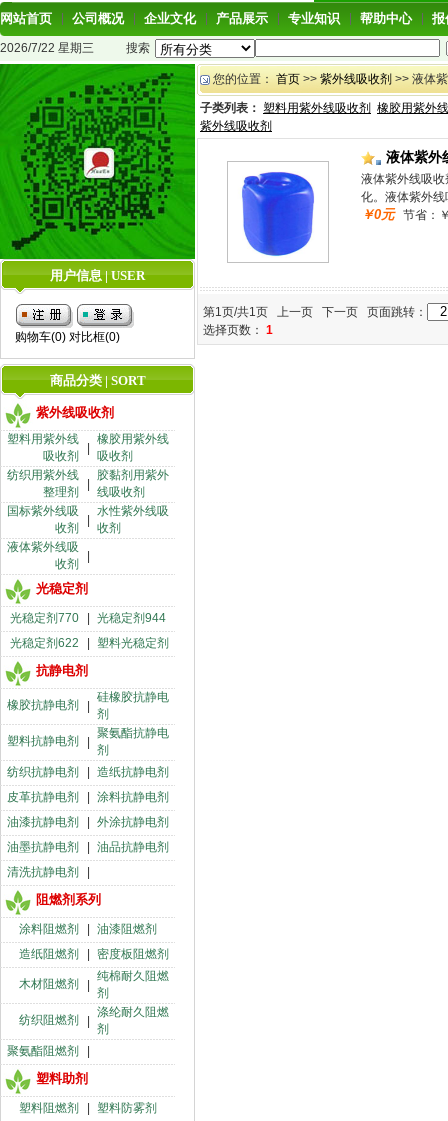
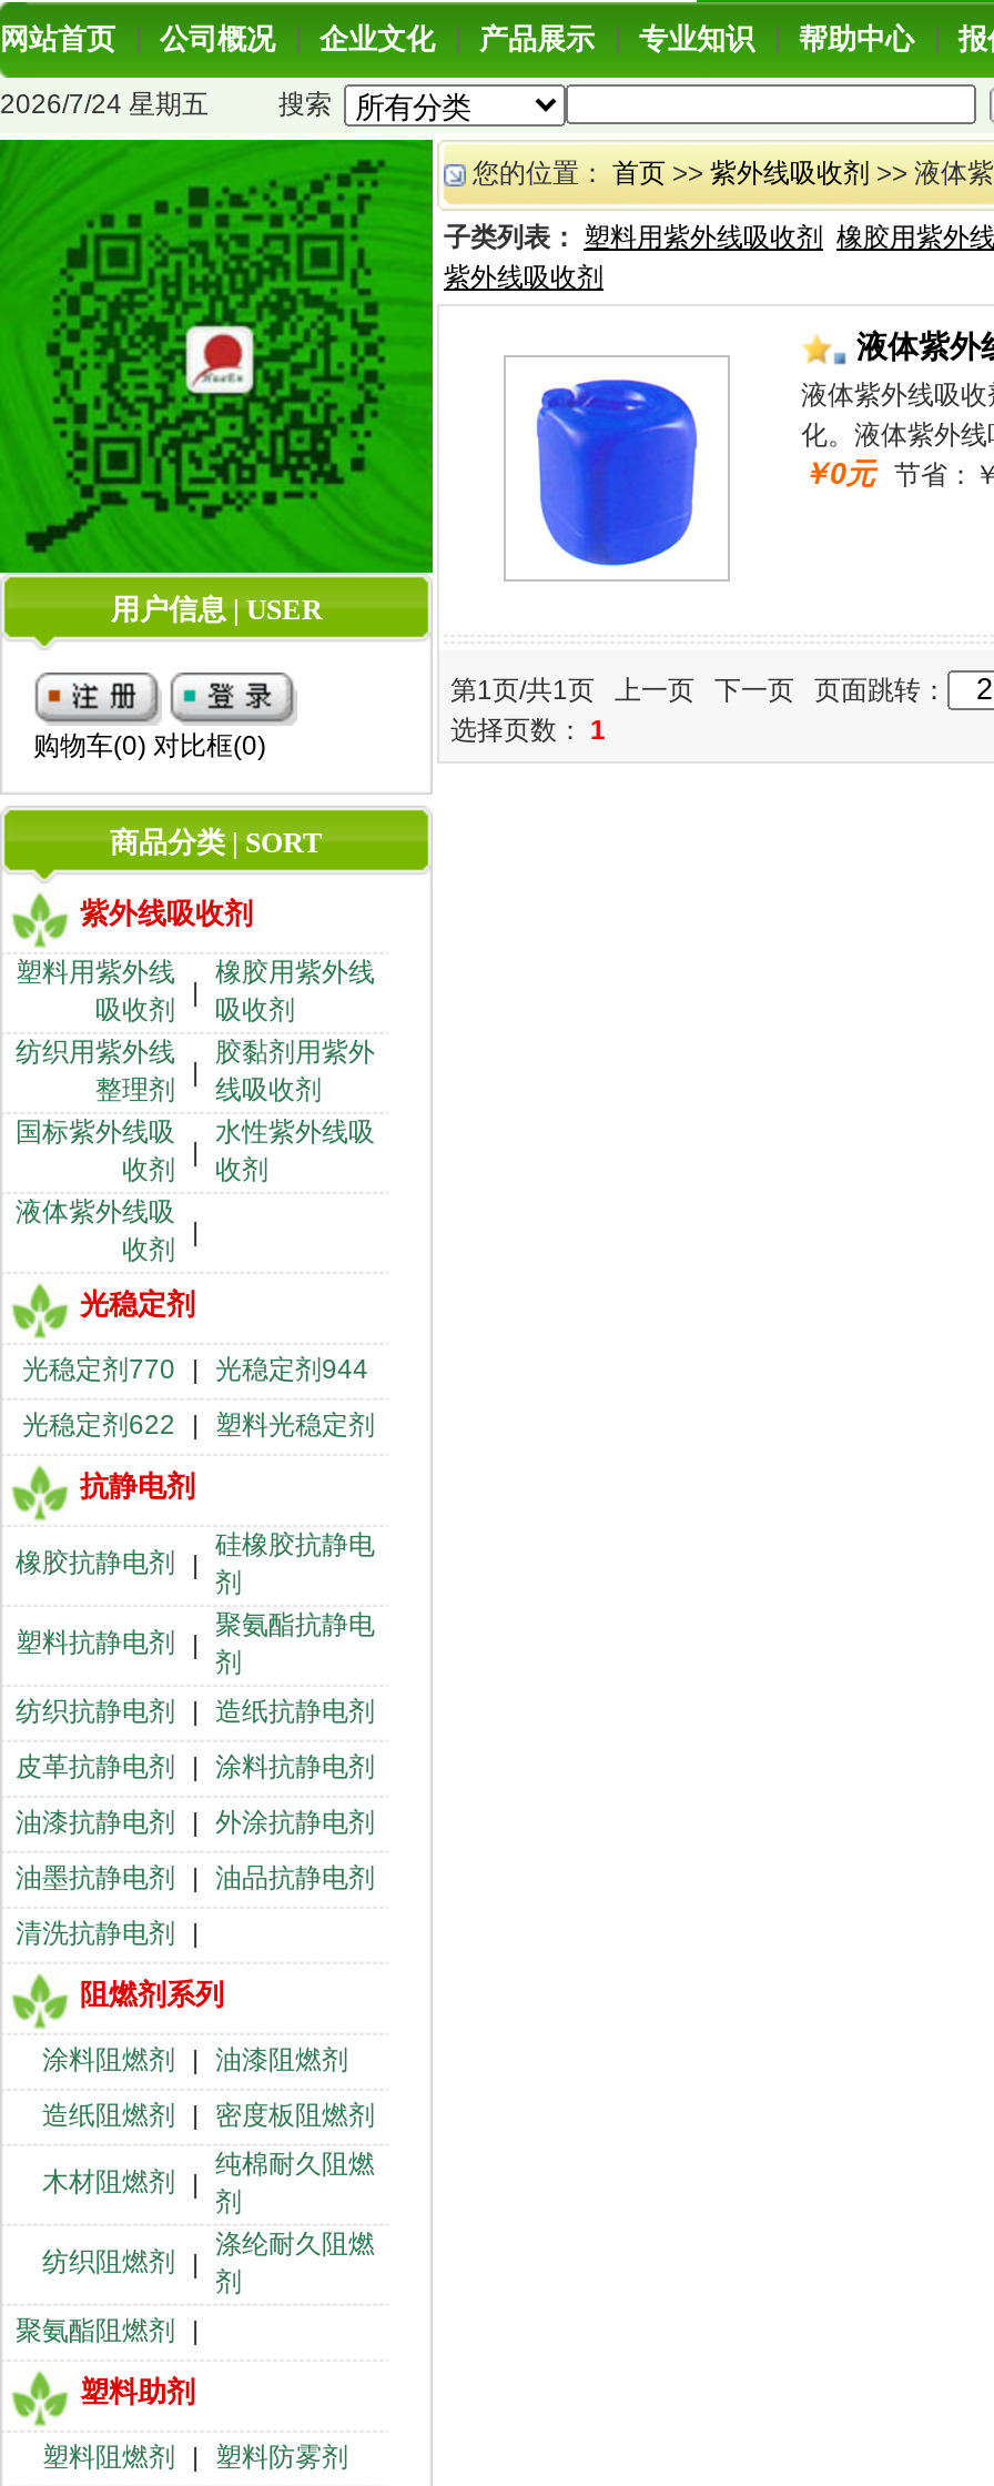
- 2026/7/22 星期三
+ 2026/7/24 星期五
